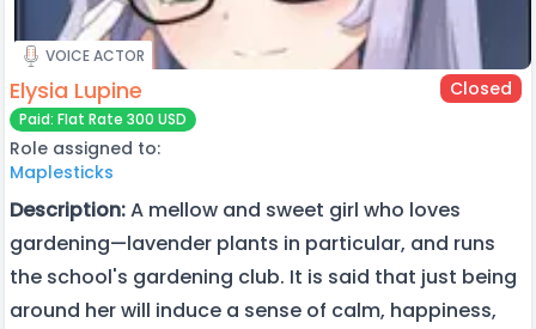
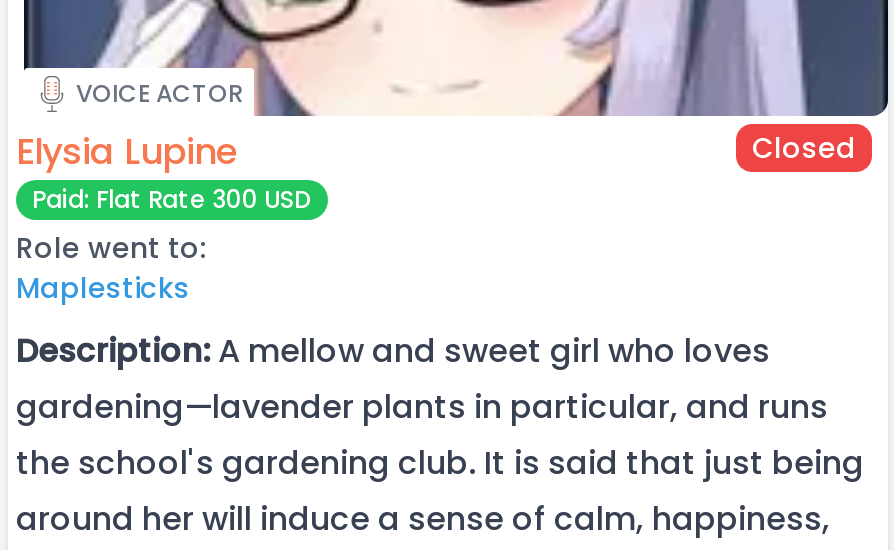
- Role assigned to:
+ Role went to:
